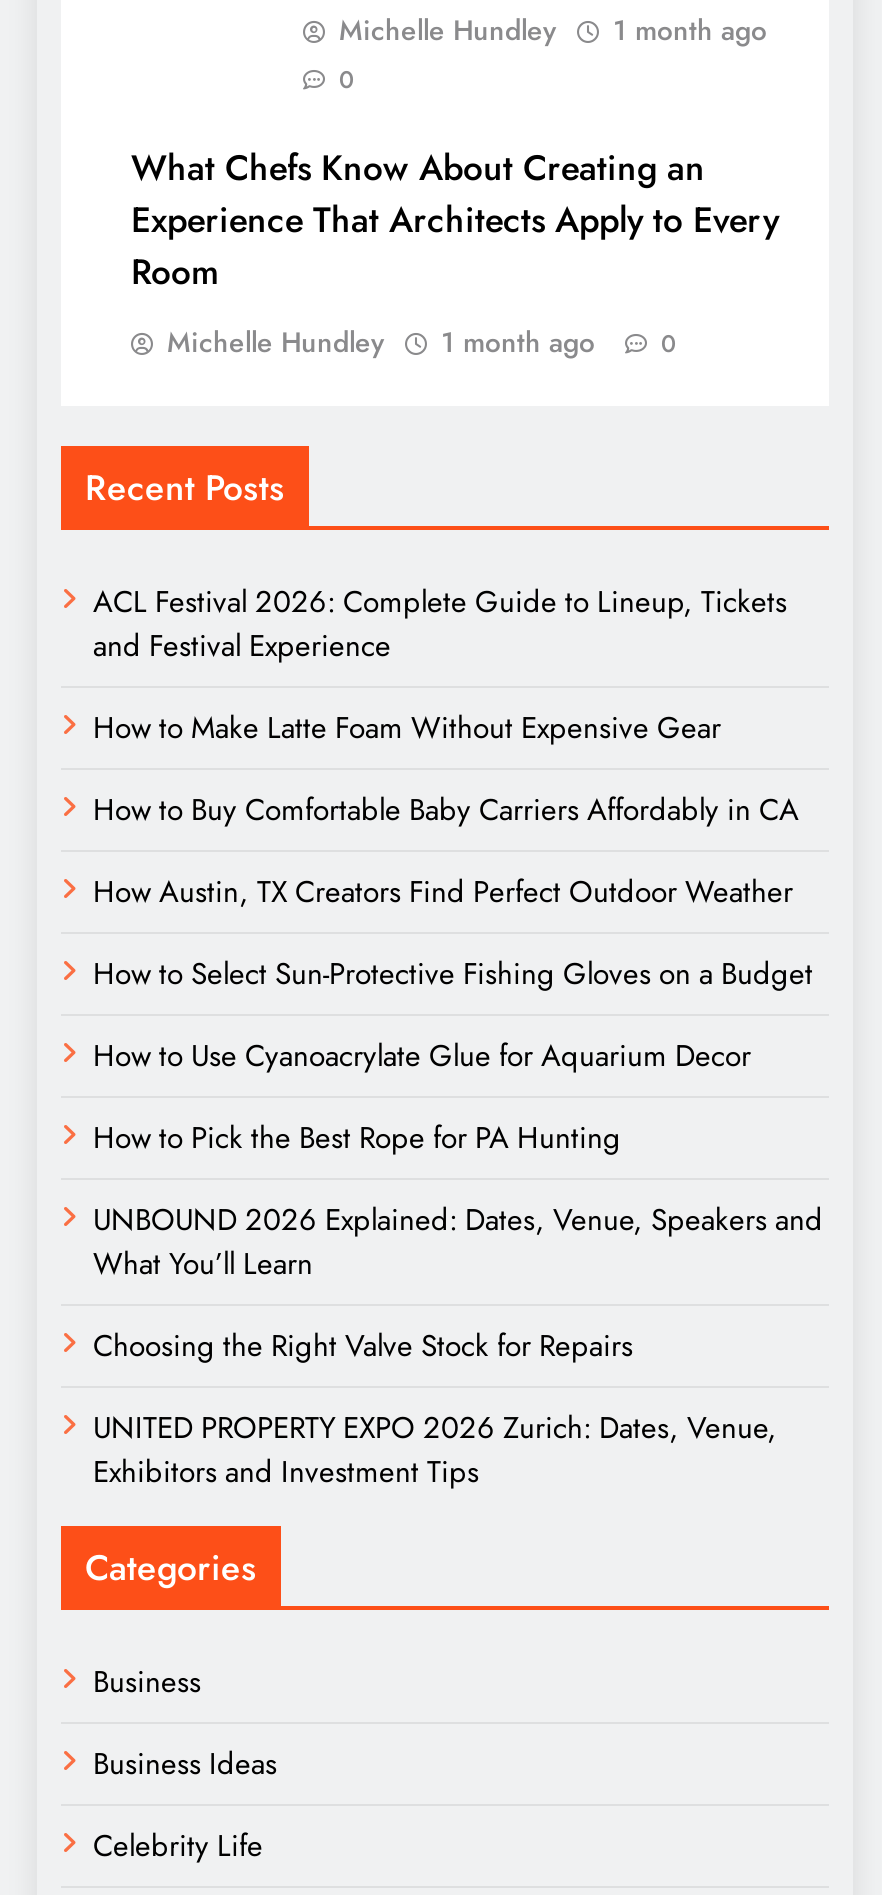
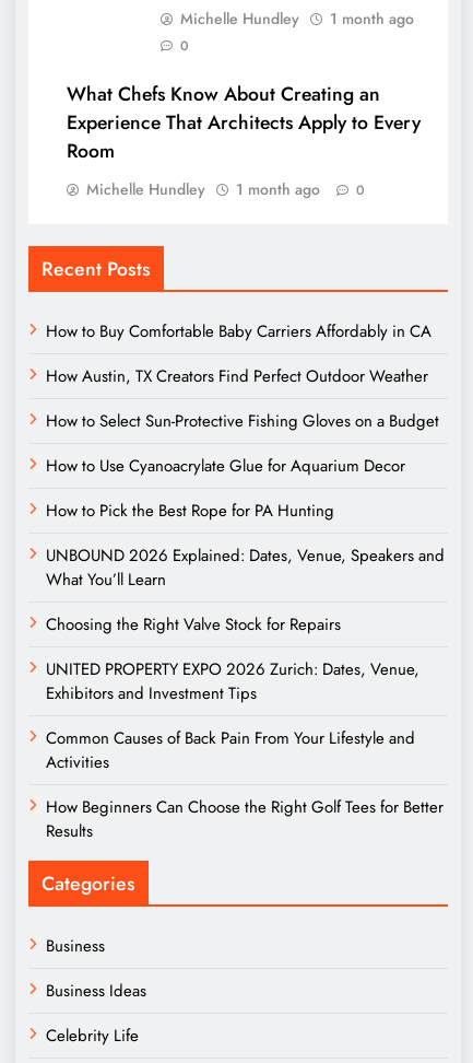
- ACL Festival 2026: Complete Guide to Lineup, Tickets
- and Festival Experience
- How to Make Latte Foam Without Expensive Gear

moved up: How to Buy Comfortable Baby Carriers Affordably in CA | How Austin, TX Creators Find Perfect Outdoor Weather | How to Select Sun-Protective Fishing Gloves on a Budget | ... | UNITED PROPERTY EXPO 2026 Zurich: Dates, Venue, | Exhibitors and Investment Tips

+ Common Causes of Back Pain From Your Lifestyle and
+ Activities
+ How Beginners Can Choose the Right Golf Tees for Better
+ Results
